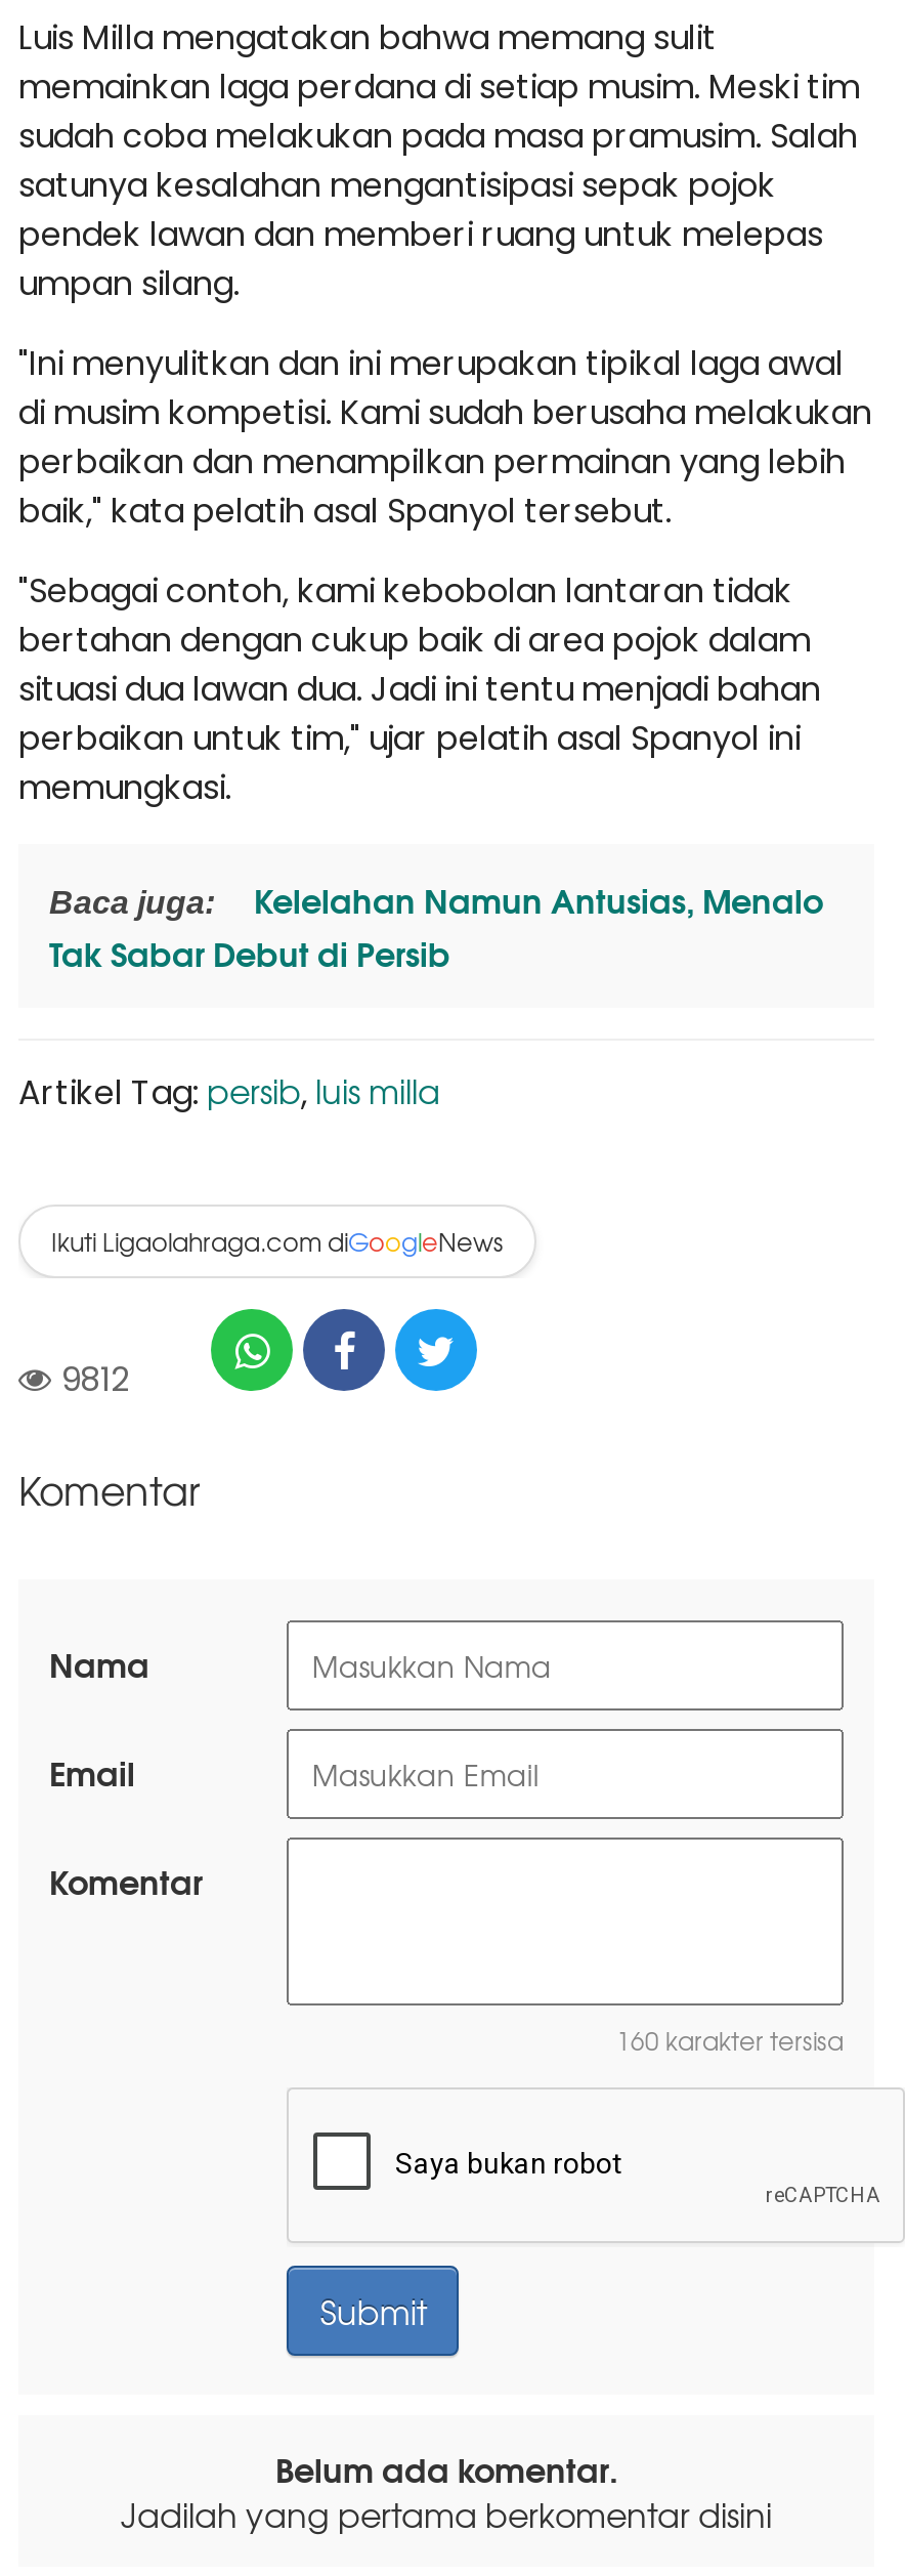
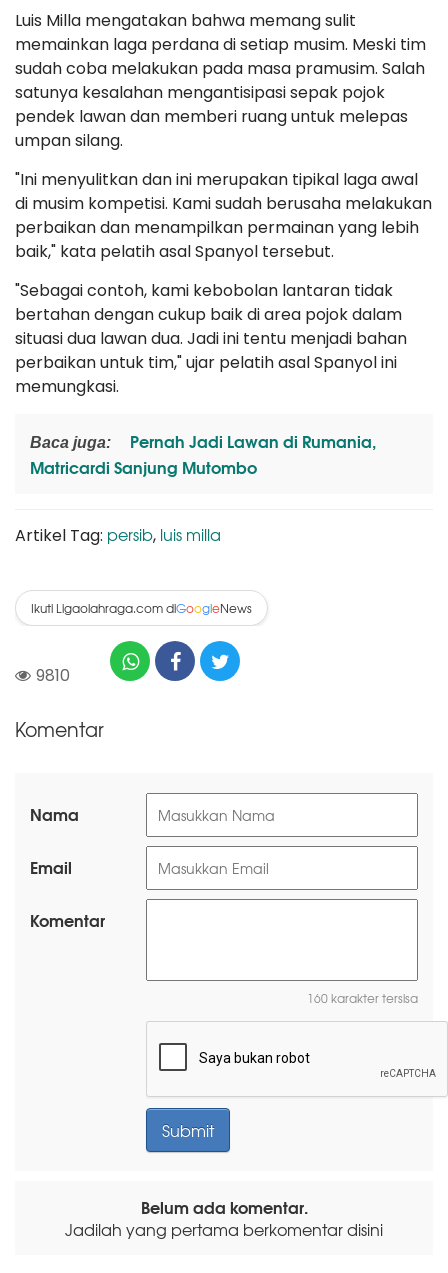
- Kelelahan Namun Antusias, Menalo
- Tak Sabar Debut di Persib
+ Pernah Jadi Lawan di Rumania,
+ Matricardi Sanjung Mutombo

- 9812
+ 9810
